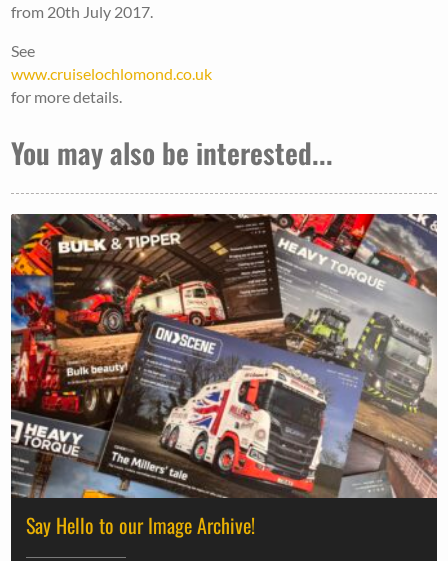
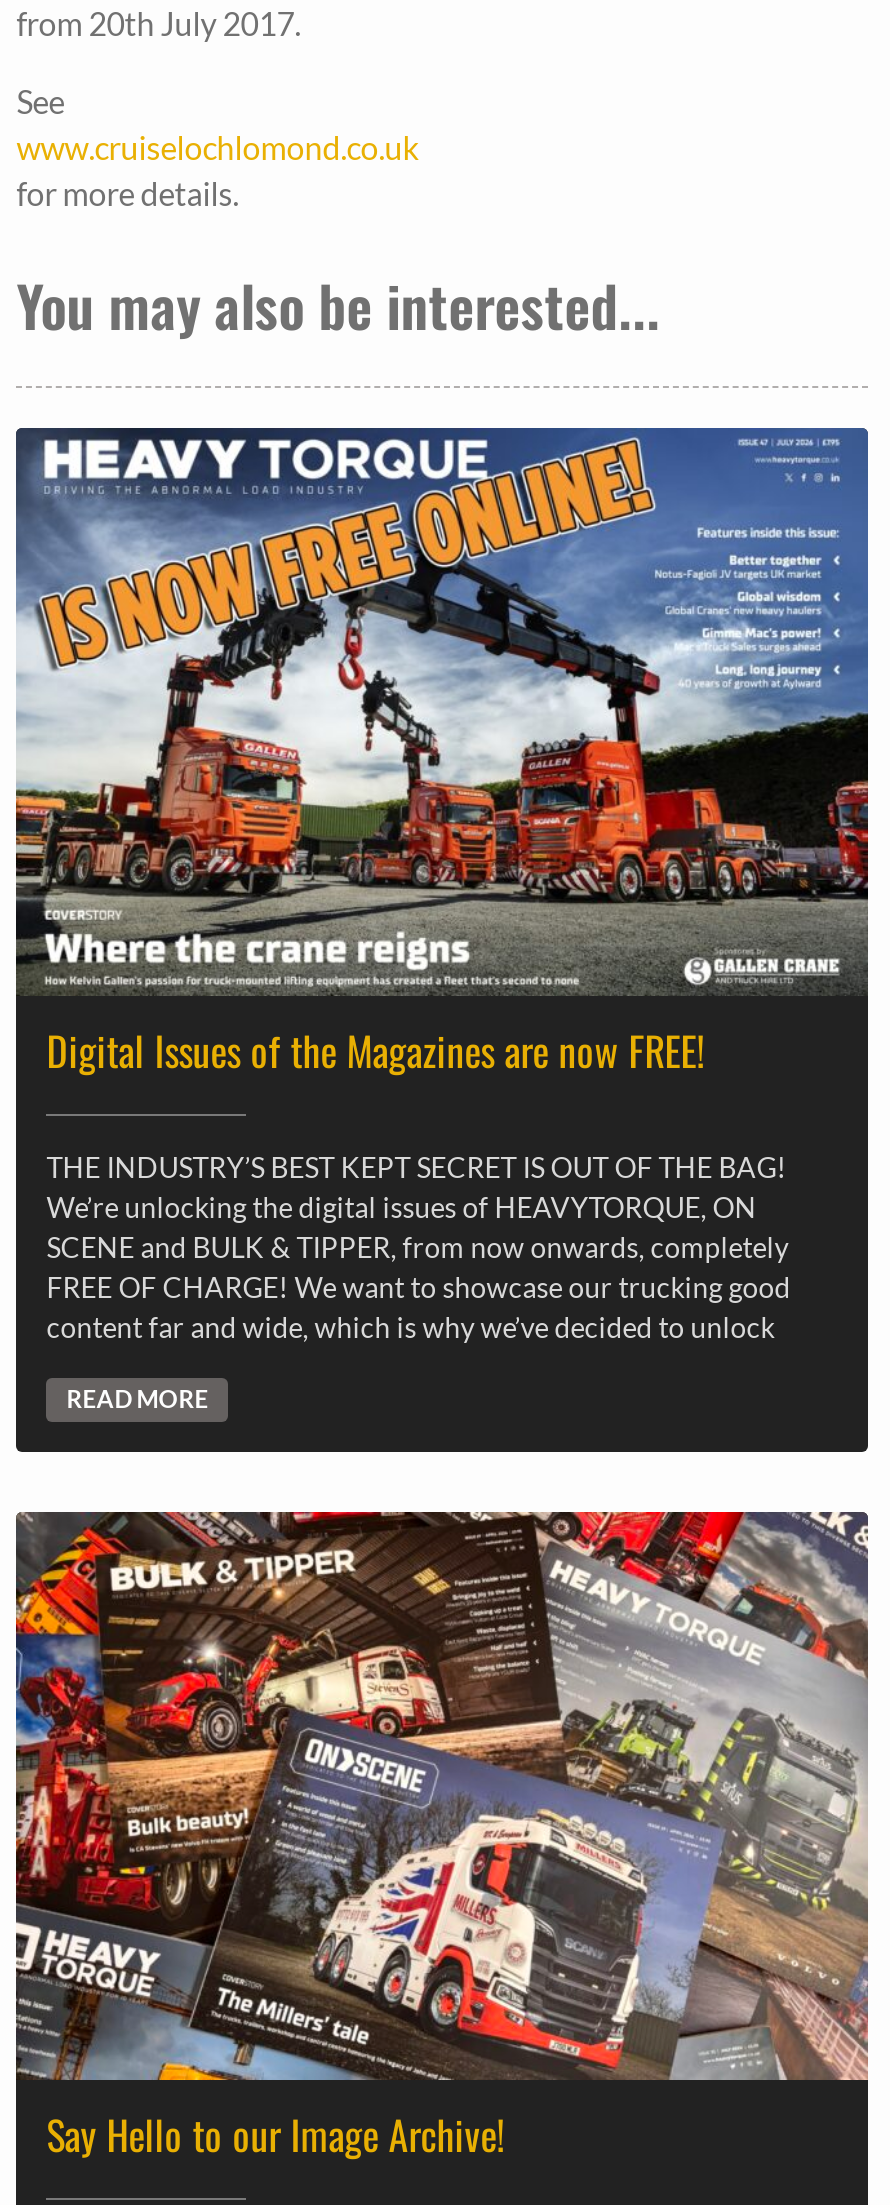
+ [image]
+ Digital Issues of the Magazines are now FREE!
+ THE INDUSTRY’S BEST KEPT SECRET IS OUT OF THE BAG!
+ We’re unlocking the digital issues of HEAVYTORQUE, ON
+ SCENE and BULK & TIPPER, from now onwards, completely
+ FREE OF CHARGE! We want to showcase our trucking good
+ content far and wide, which is why we’ve decided to unlock
+ READ MORE
